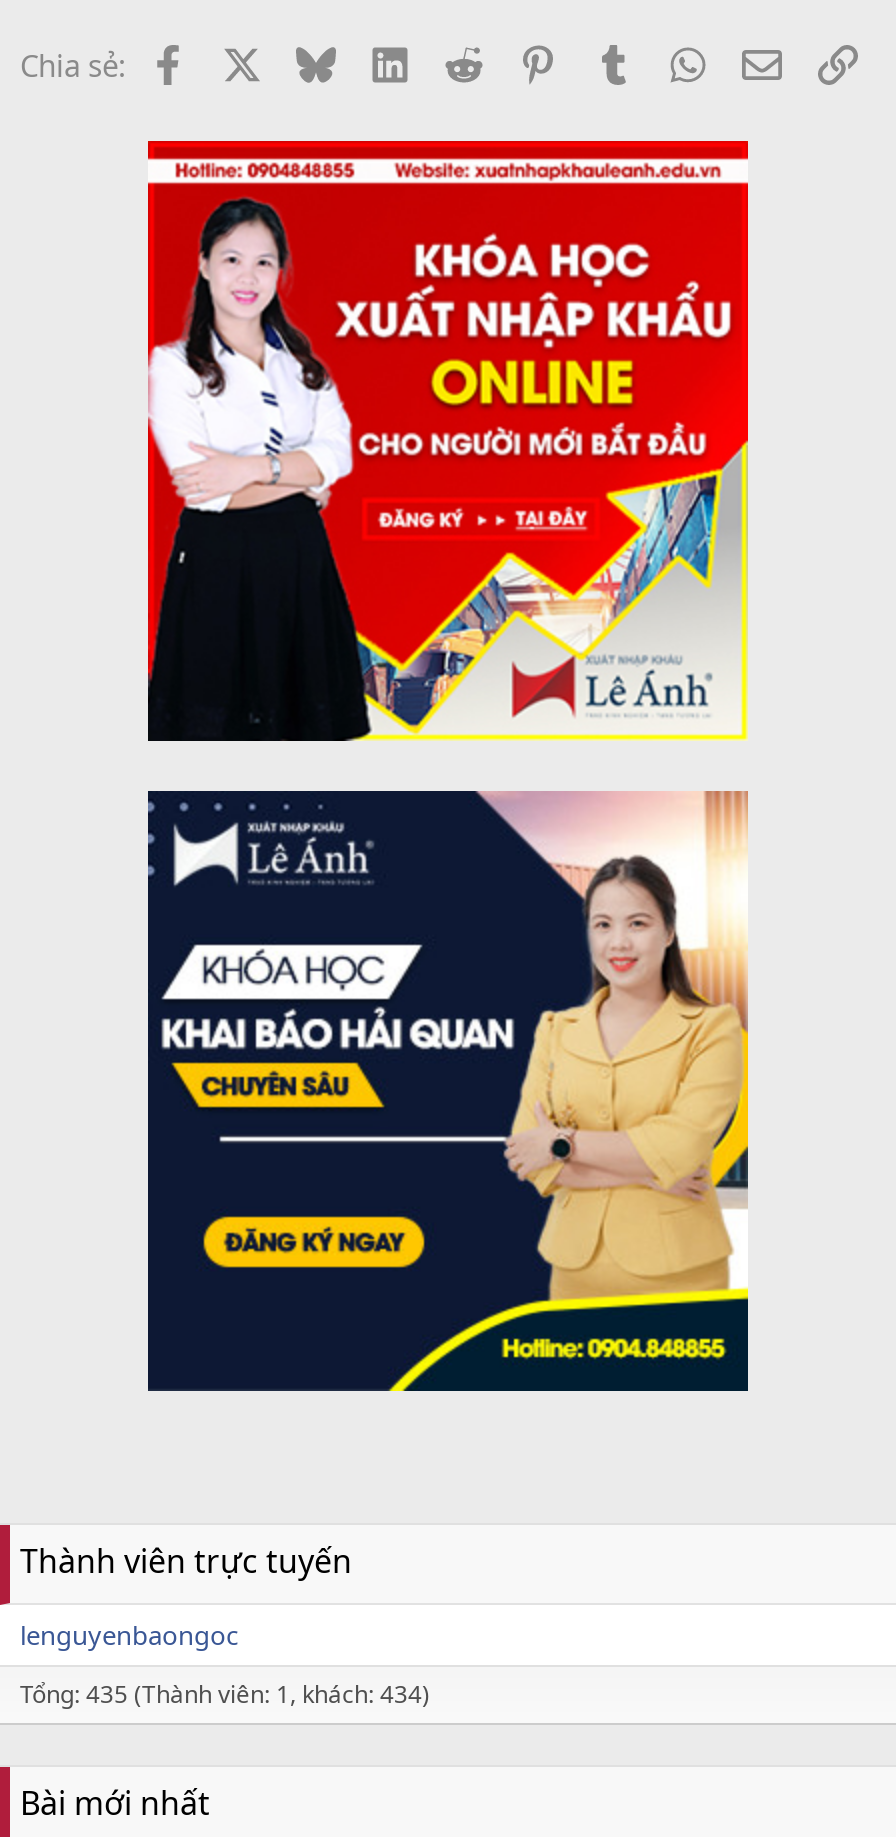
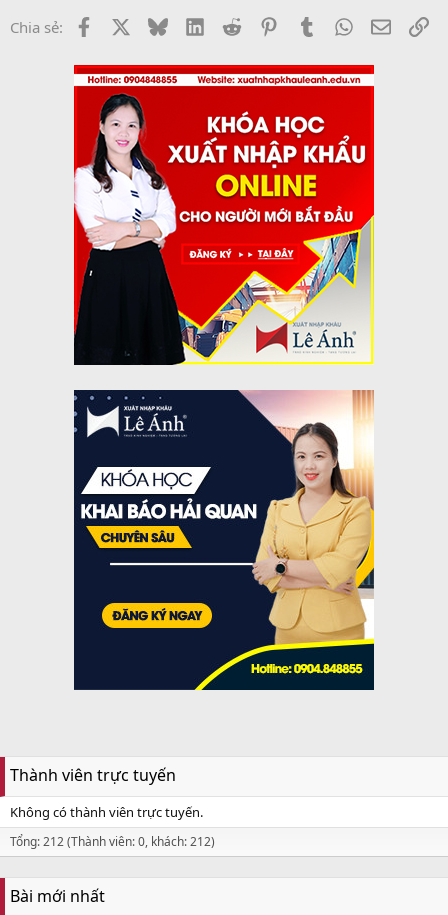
- lenguyenbaongoc
+ Không có thành viên trực tuyến.

- Tổng: 435 (Thành viên: 1, khách: 434)
+ Tổng: 212 (Thành viên: 0, khách: 212)
